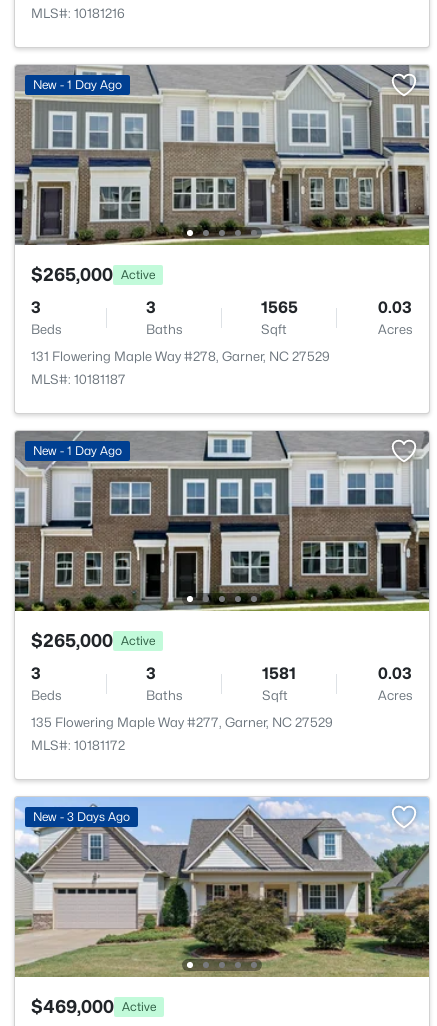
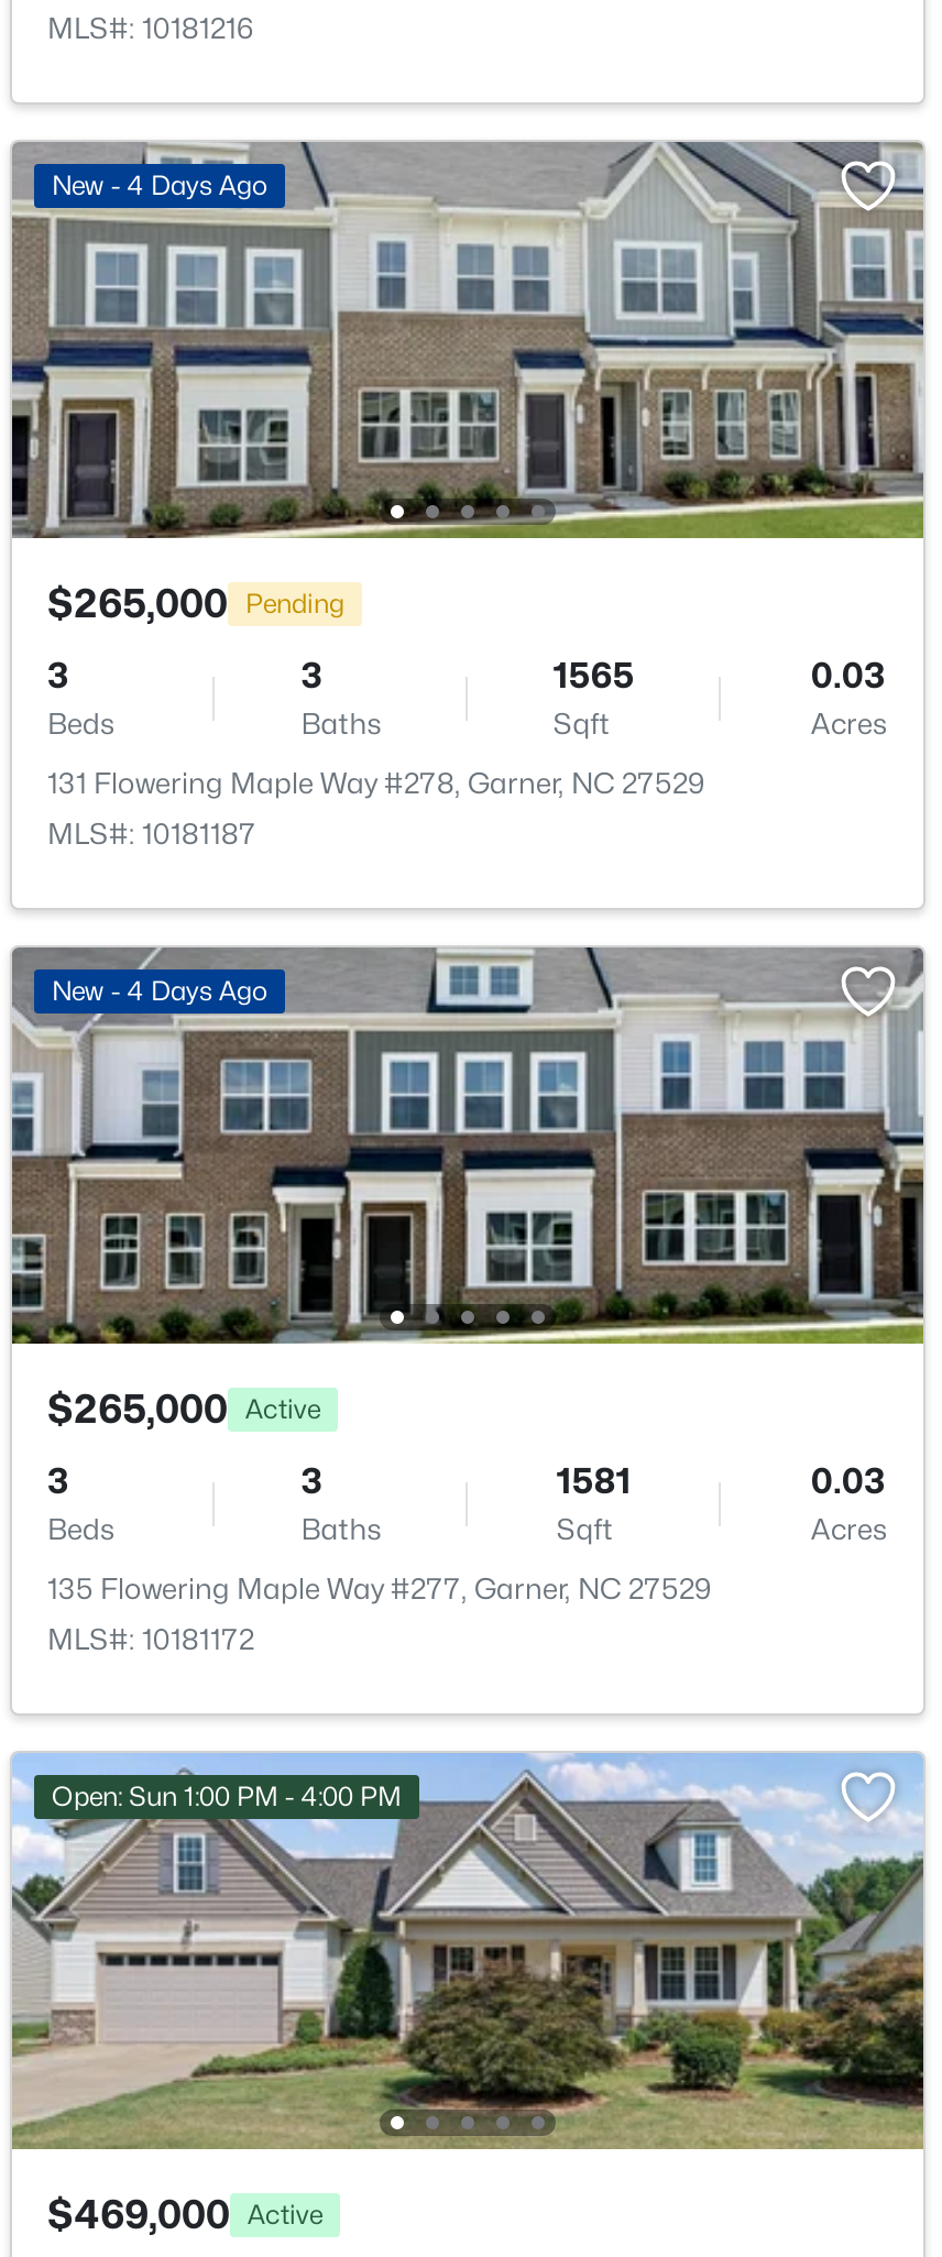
- New - 1 Day Ago
+ New - 4 Days Ago

- $265,000 Active
+ $265,000 Pending

- New - 1 Day Ago
+ New - 4 Days Ago

- New - 3 Days Ago
+ Open: Sun 1:00 PM - 4:00 PM
